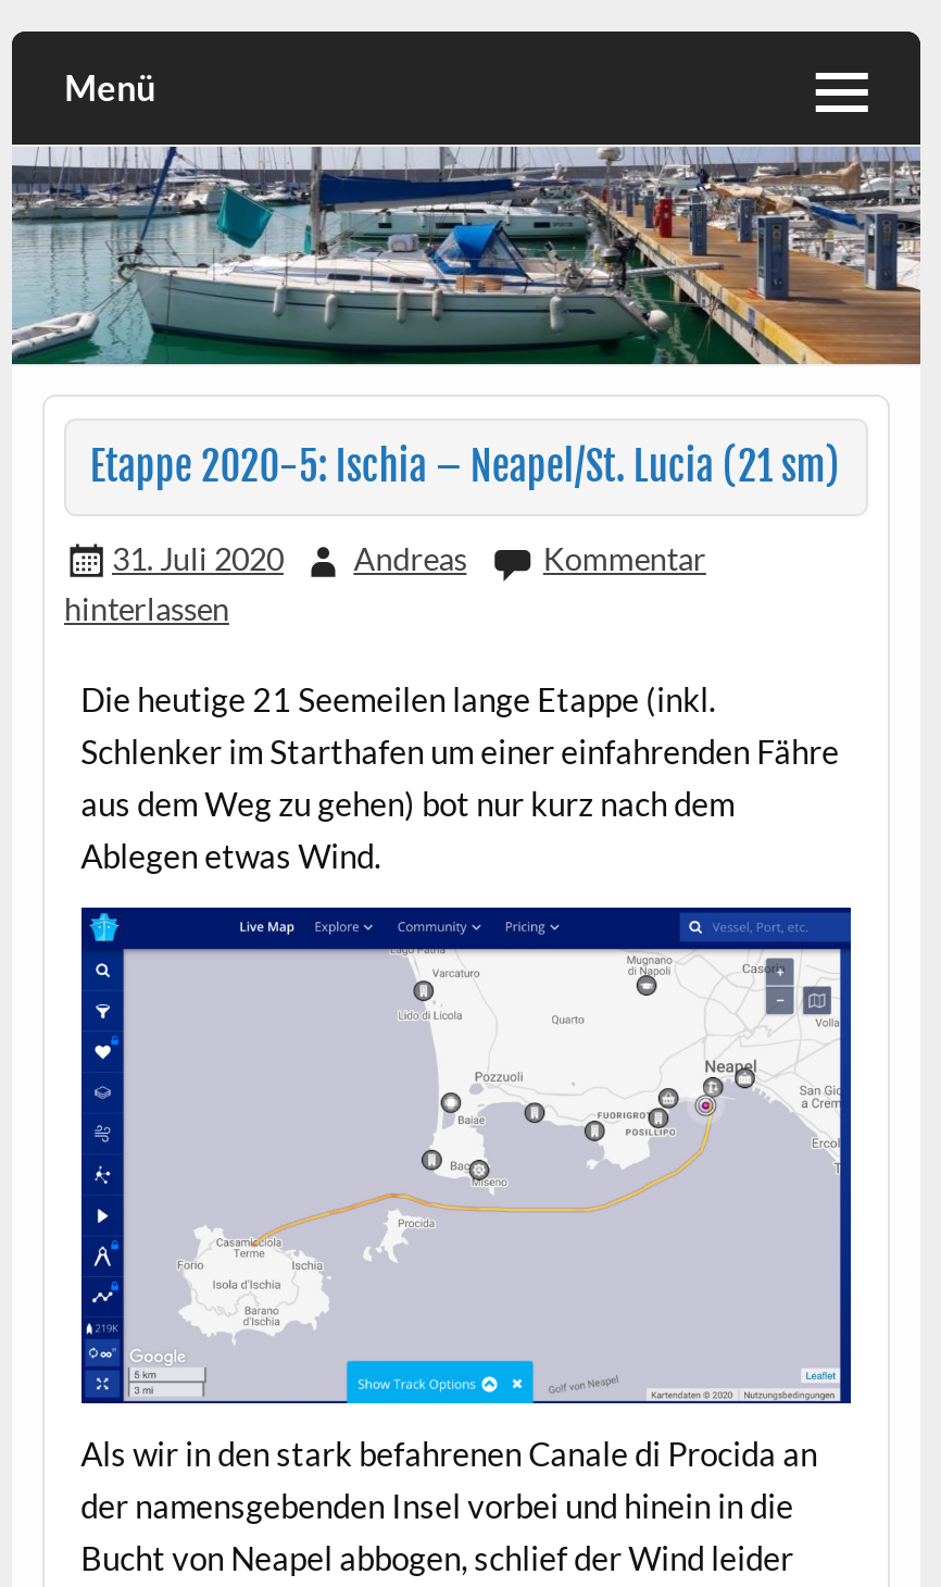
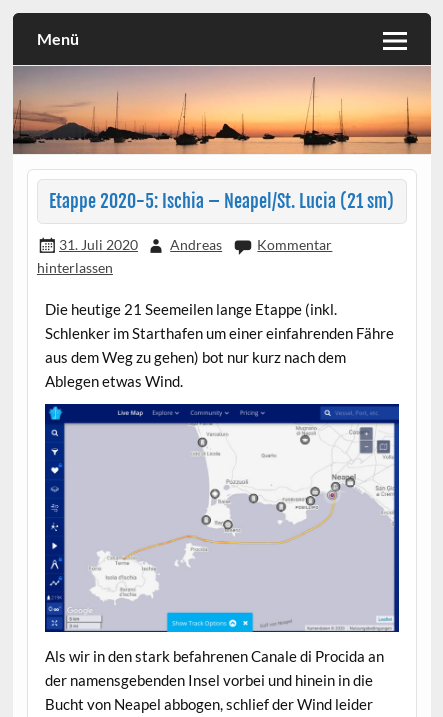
- [image]
+ [image]
